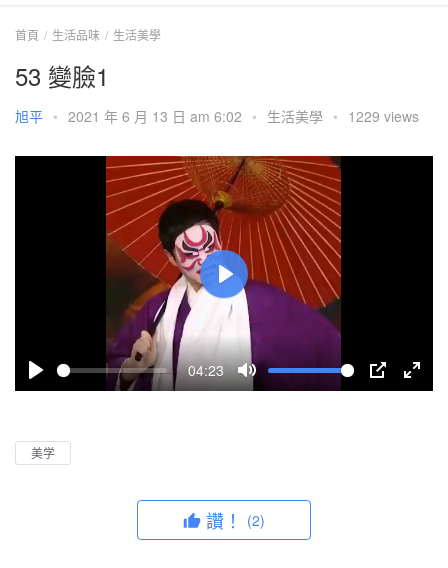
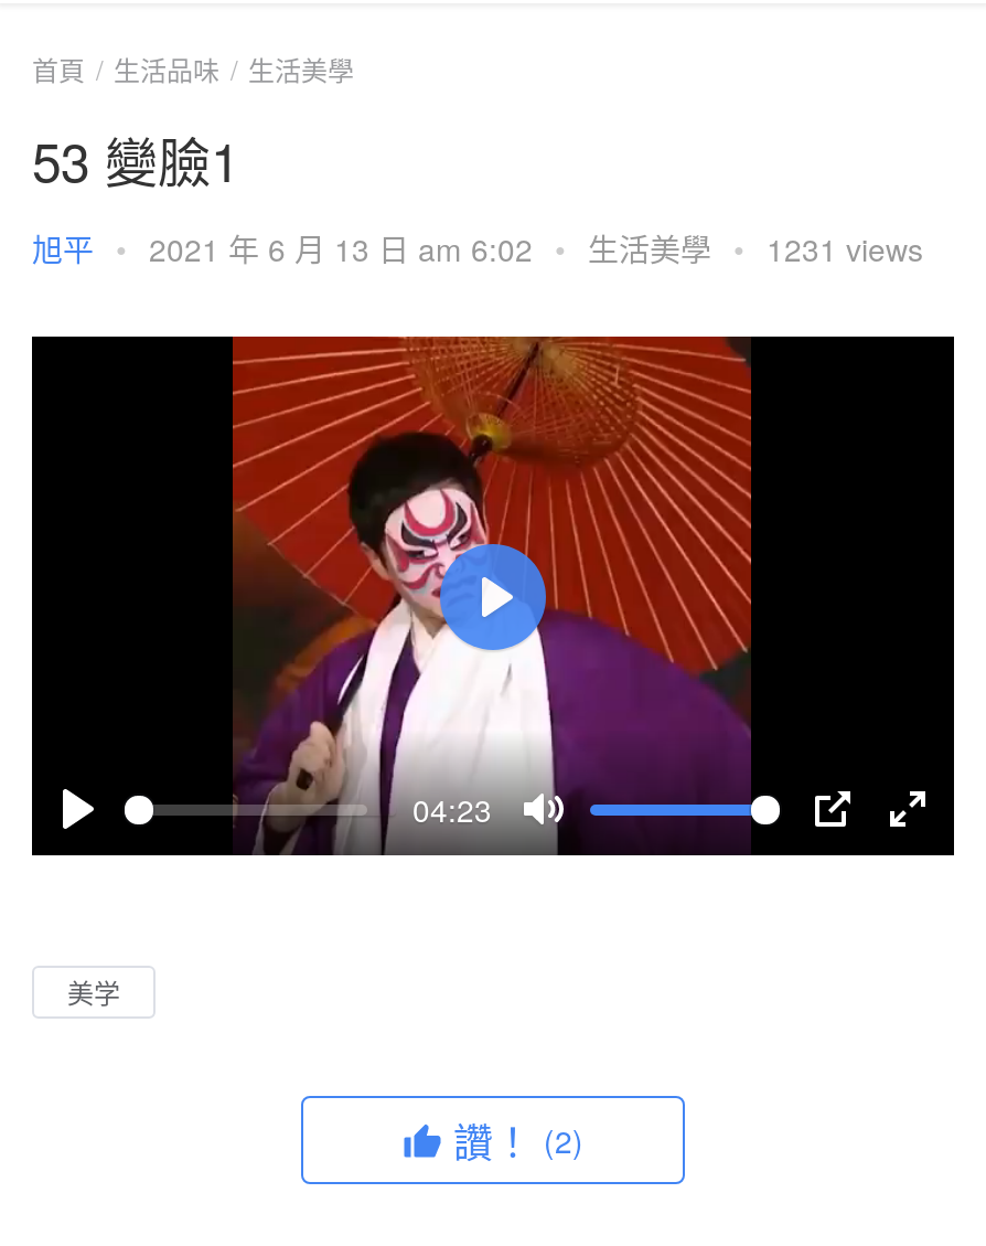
- 旭平 • 2021 年 6 月 13 日 am 6:02 • 生活美學 • 1229 views
+ 旭平 • 2021 年 6 月 13 日 am 6:02 • 生活美學 • 1231 views
